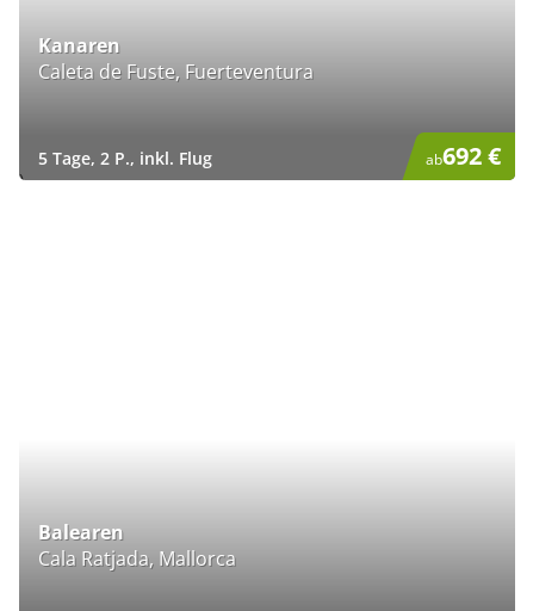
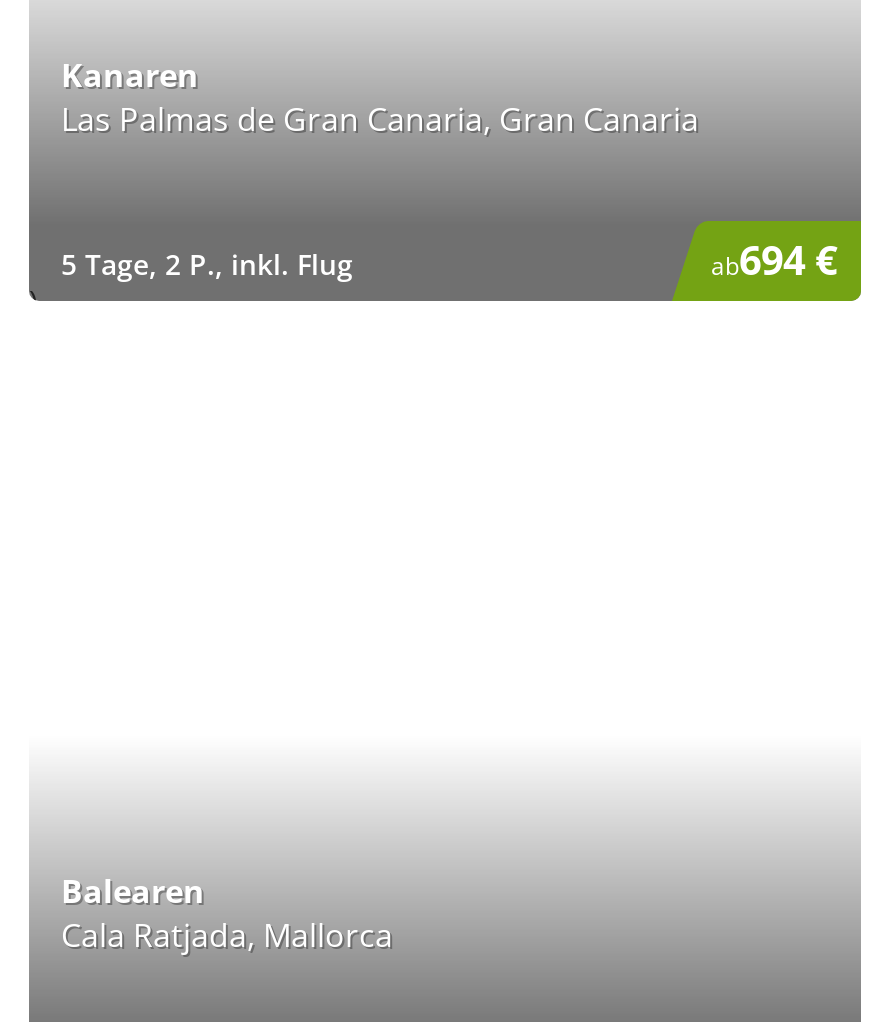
- Caleta de Fuste, Fuerteventura
+ Las Palmas de Gran Canaria, Gran Canaria

- ab692 €
+ ab694 €
